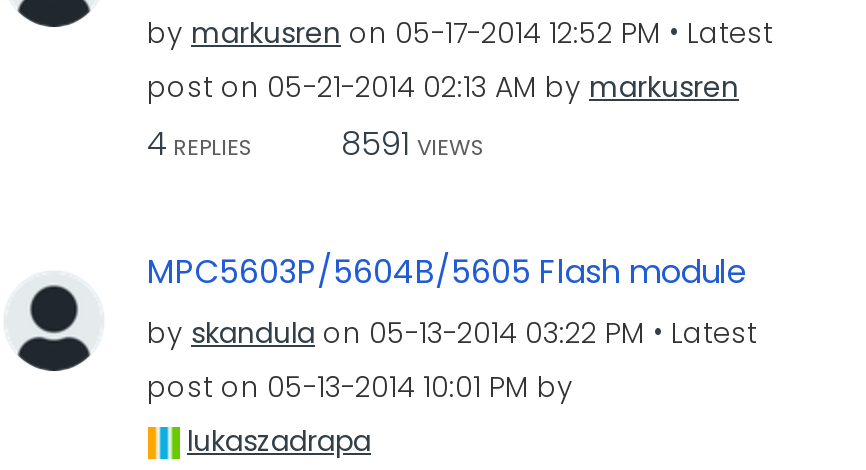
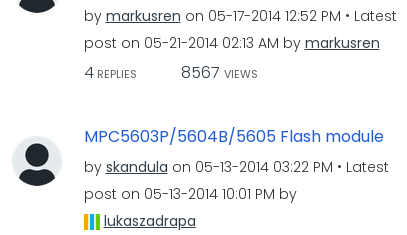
- 4 REPLIES 8591 VIEWS
+ 4 REPLIES 8567 VIEWS
